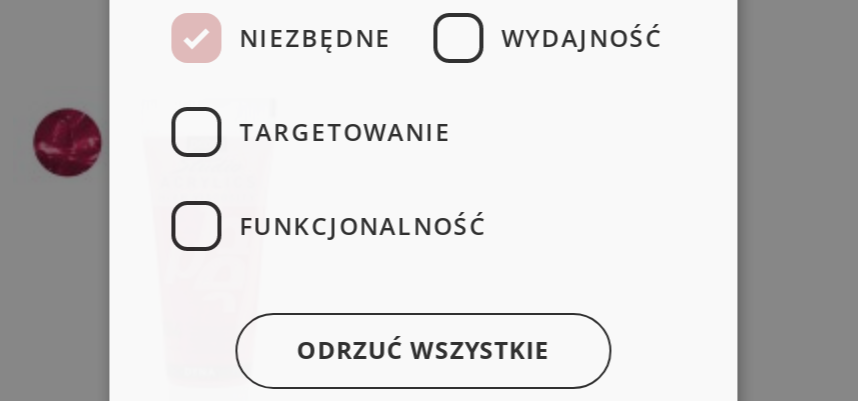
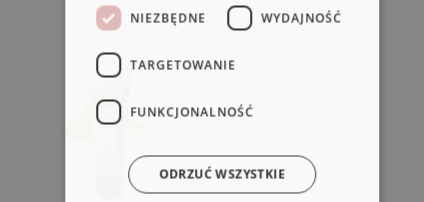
- [image]
